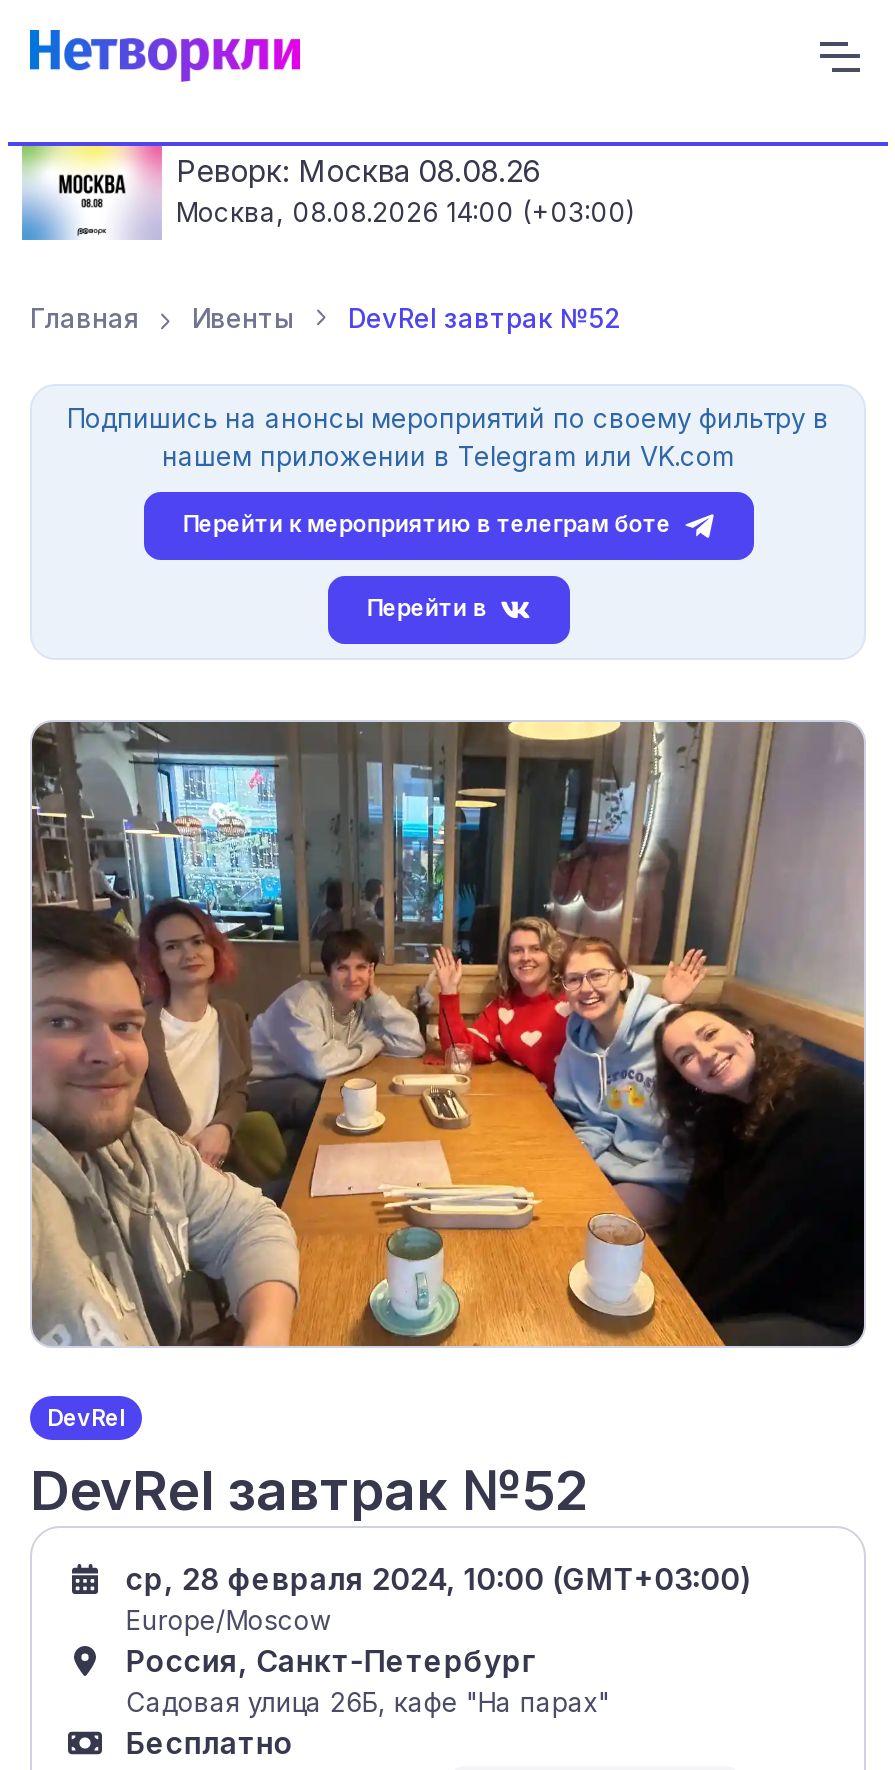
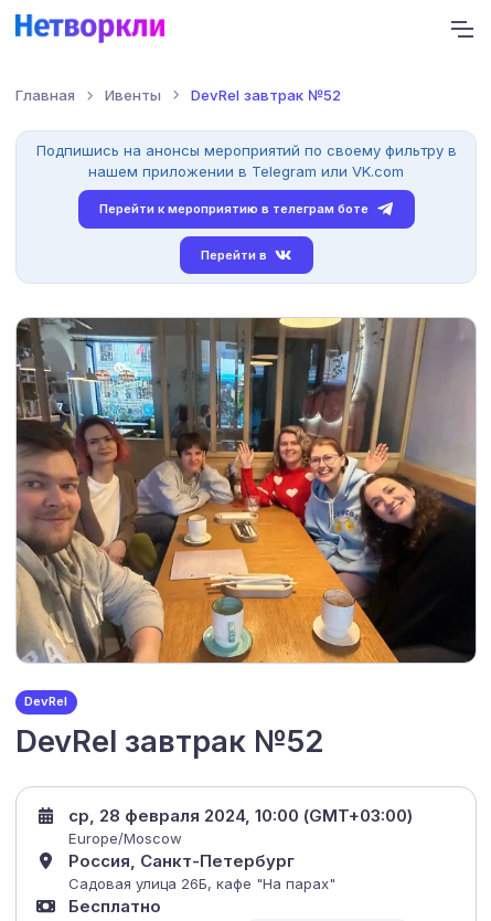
- [image]
- Реворк: Москва 08.08.26
- Москва, 08.08.2026 14:00 (+03:00)

moved up: [image] | Главная | Ивенты | ... | DevRel | DevRel завтрак №52
